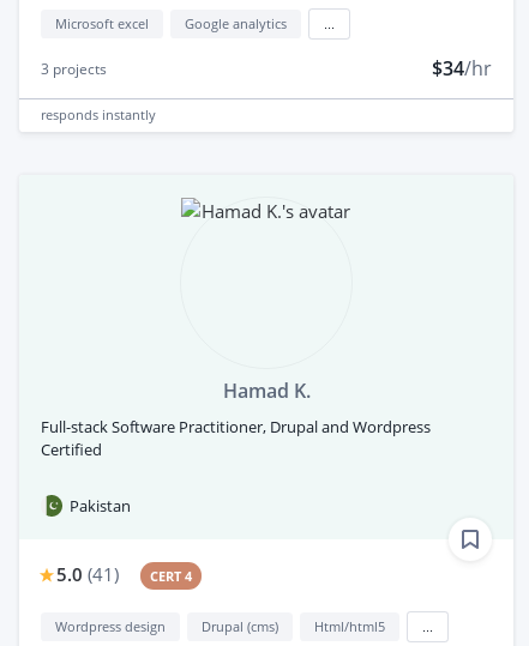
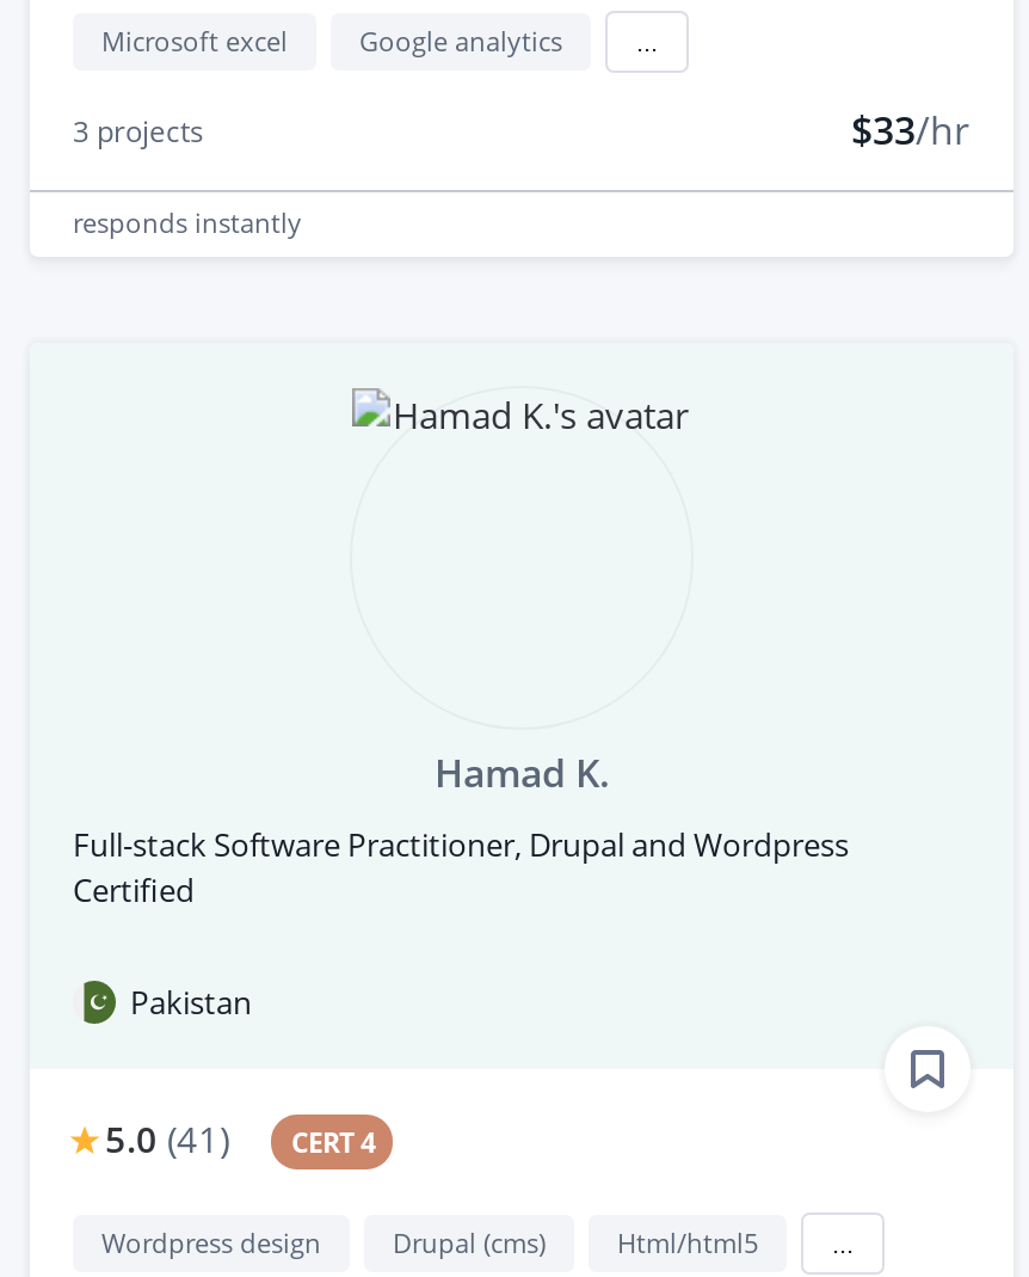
- $34/hr
+ $33/hr
